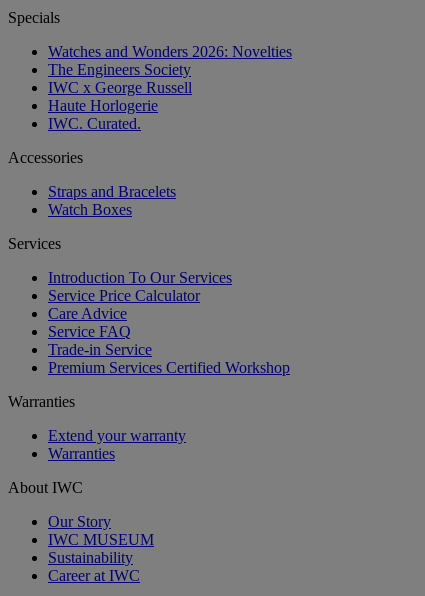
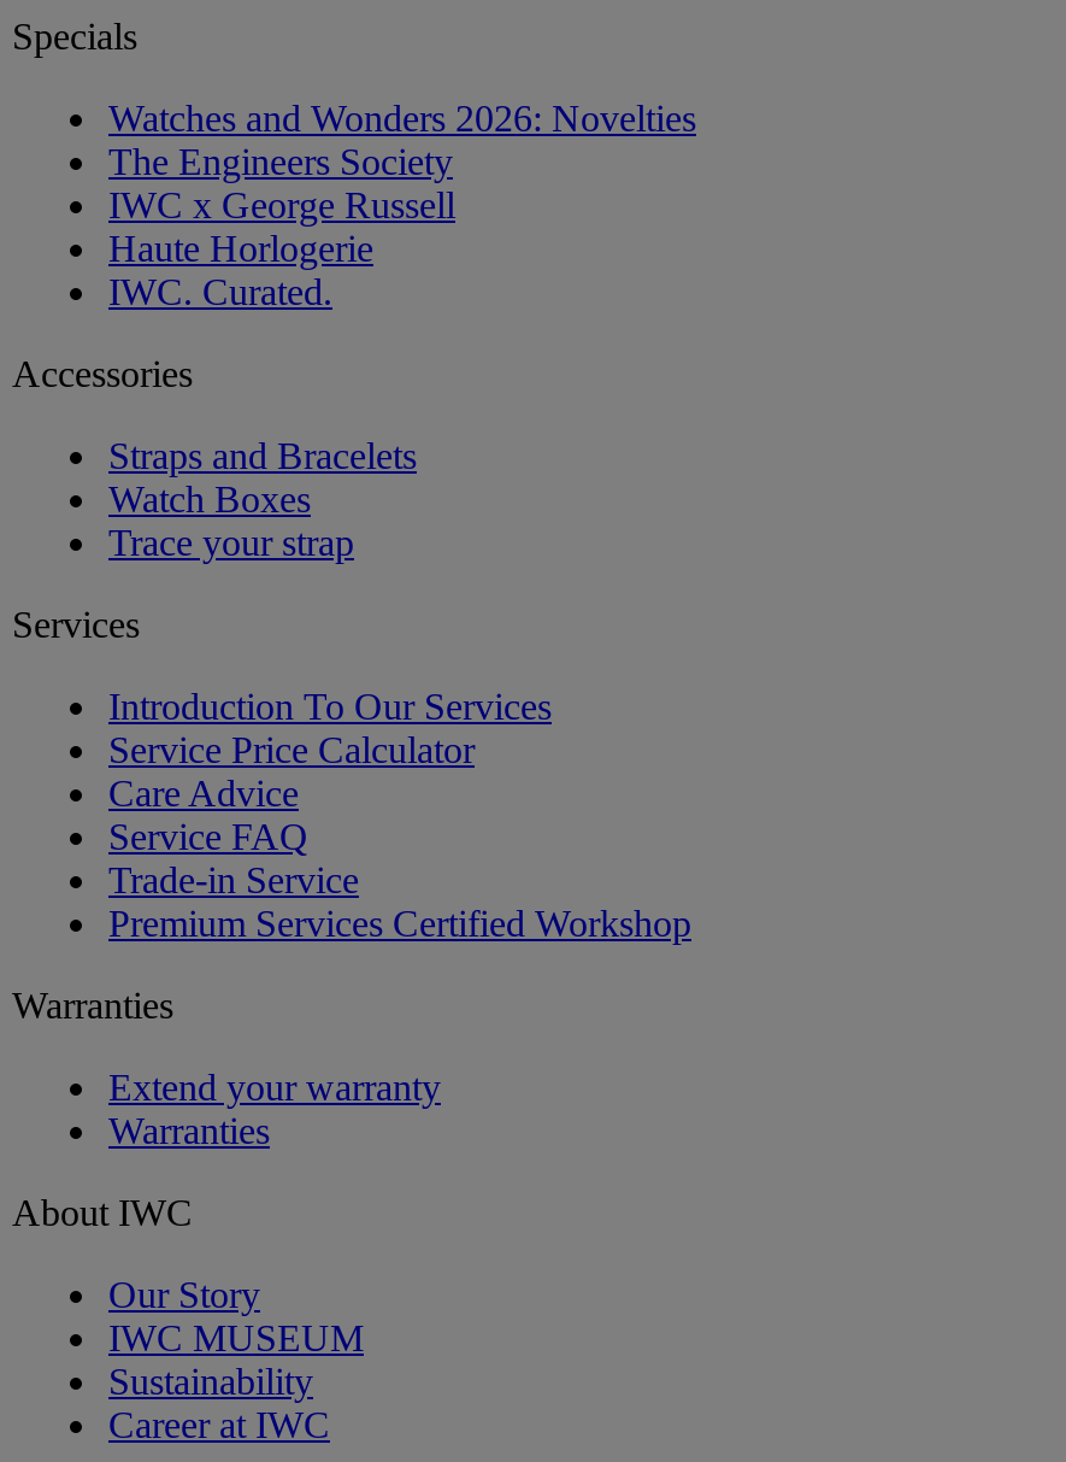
+ Trace your strap
